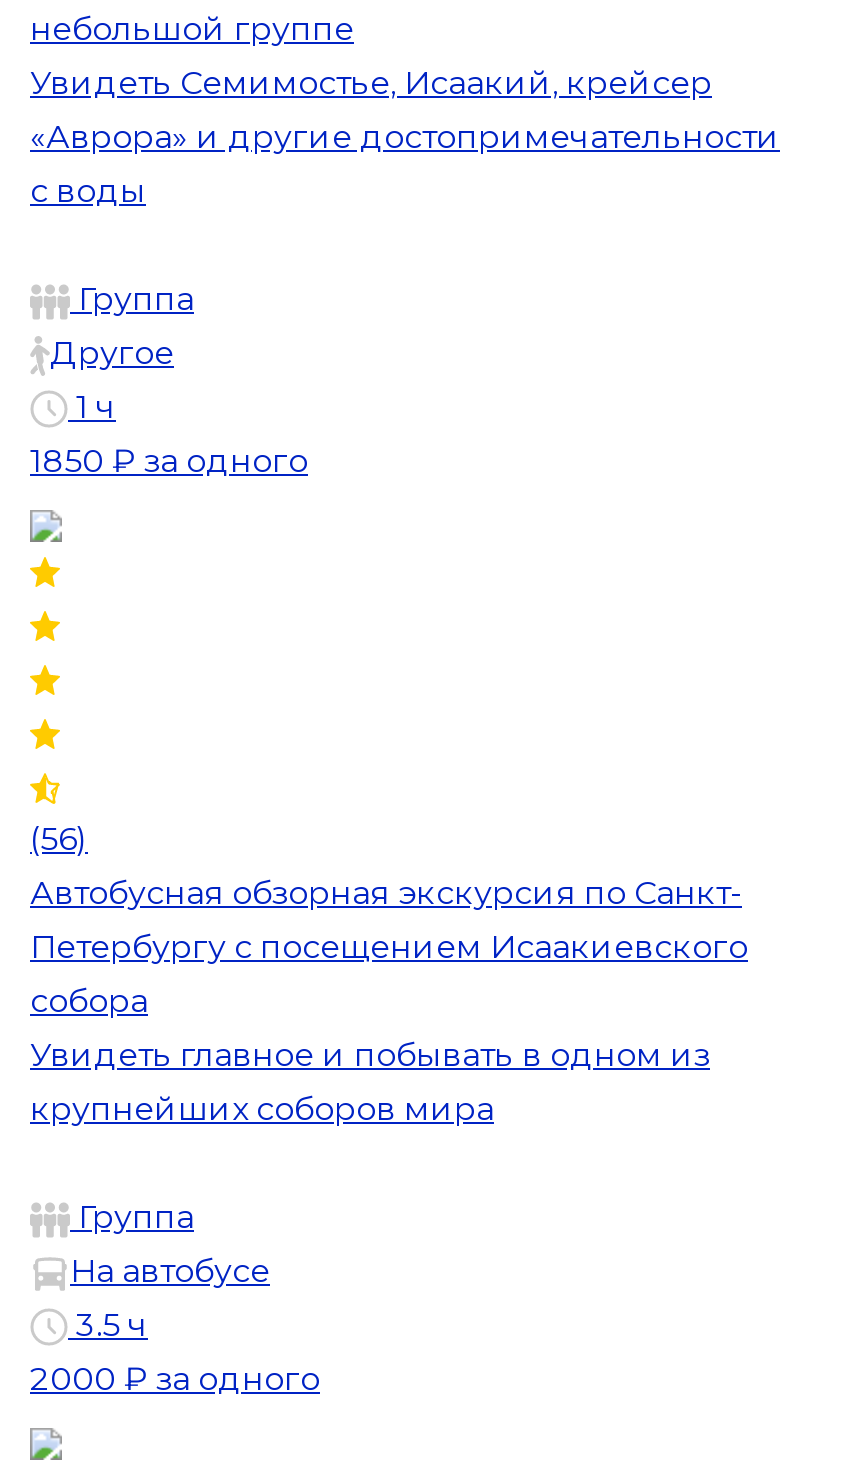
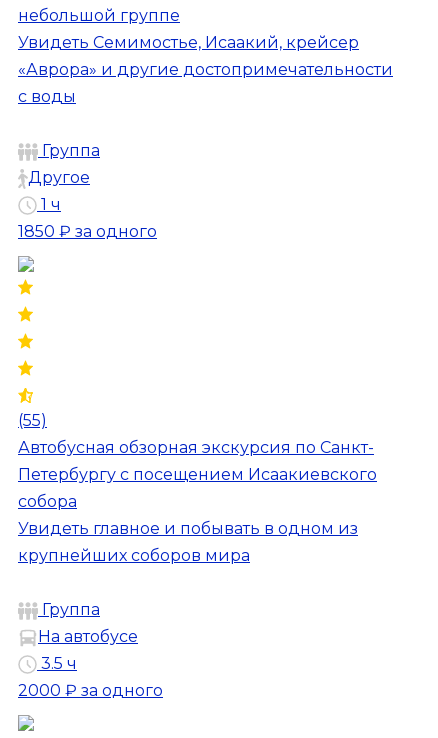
- (56)
+ (55)
